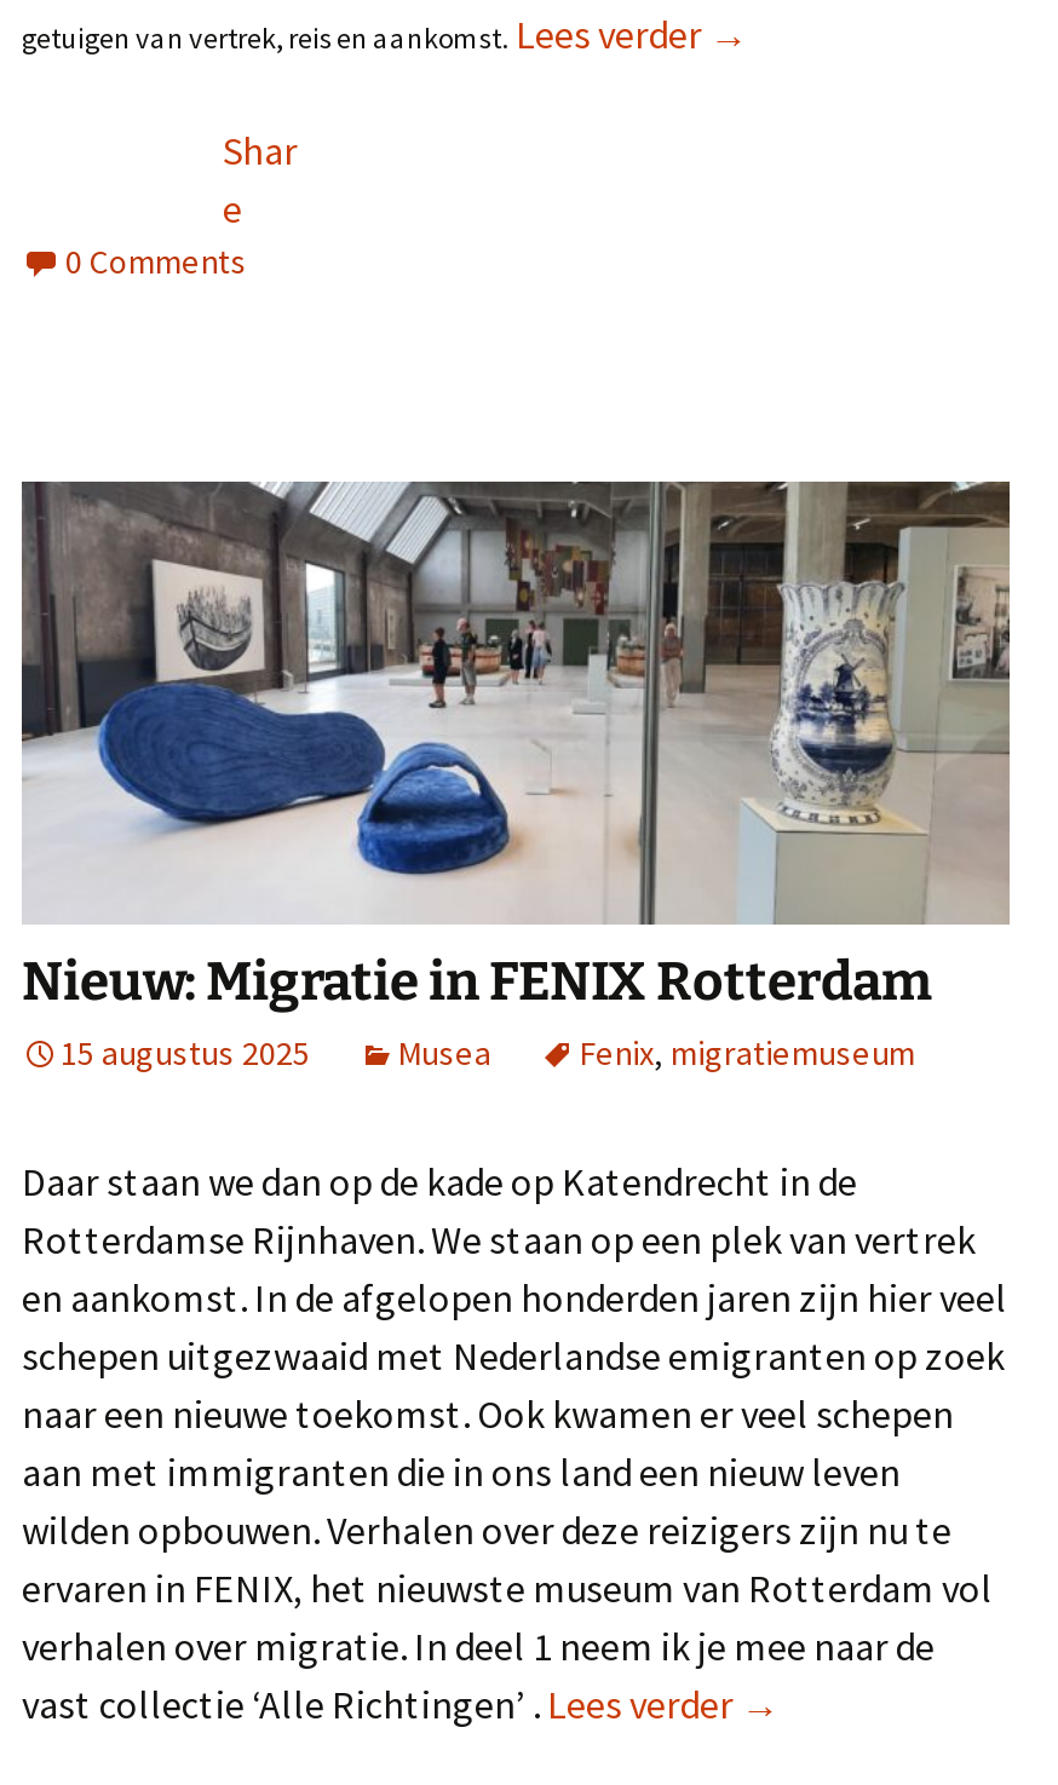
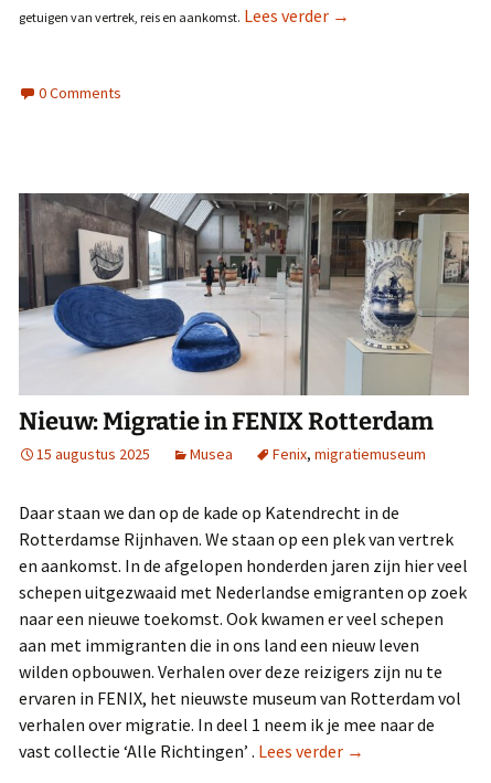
- Shar
- e
